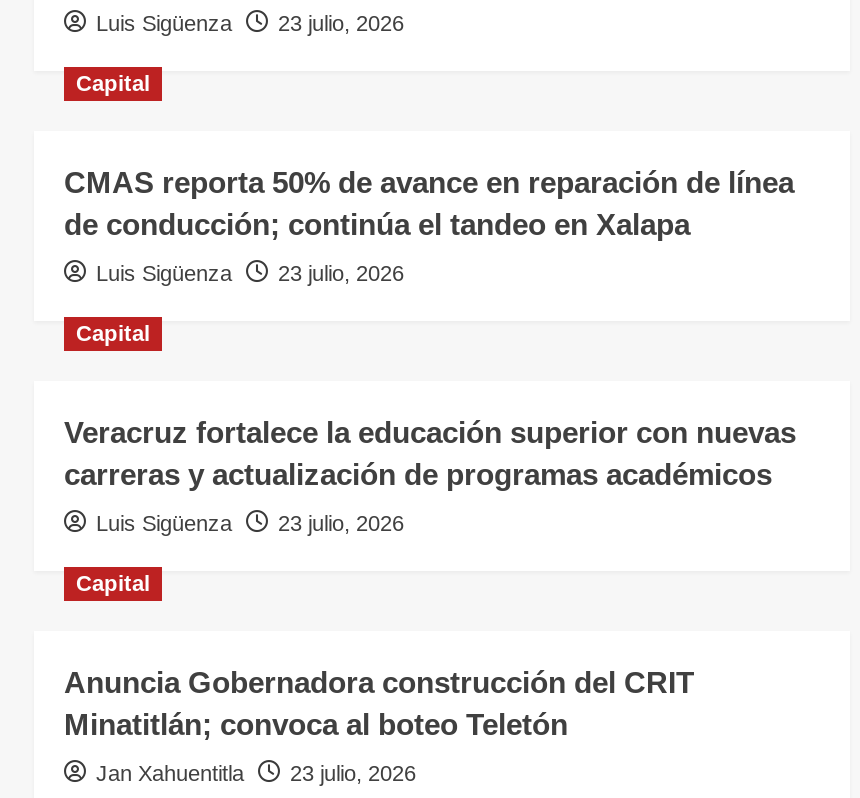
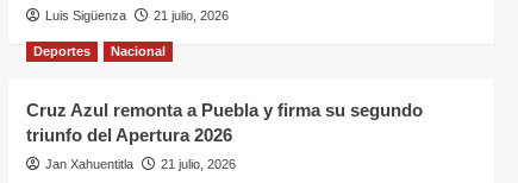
- 23 julio, 2026
- Capital
- CMAS reporta 50% de avance en reparación de línea
- de conducción; continúa el tandeo en Xalapa
- Luis Sigüenza
- 23 julio, 2026
- Capital
- Veracruz fortalece la educación superior con nuevas
- carreras y actualización de programas académicos
- Luis Sigüenza
- 23 julio, 2026
- Capital
- Anuncia Gobernadora construcción del CRIT
- Minatitlán; convoca al boteo Teletón
+ 21 julio, 2026
+ Deportes
+ Nacional
+ Cruz Azul remonta a Puebla y firma su segundo
+ triunfo del Apertura 2026

- Jan Xahuentitla 23 julio, 2026
+ Jan Xahuentitla 21 julio, 2026
